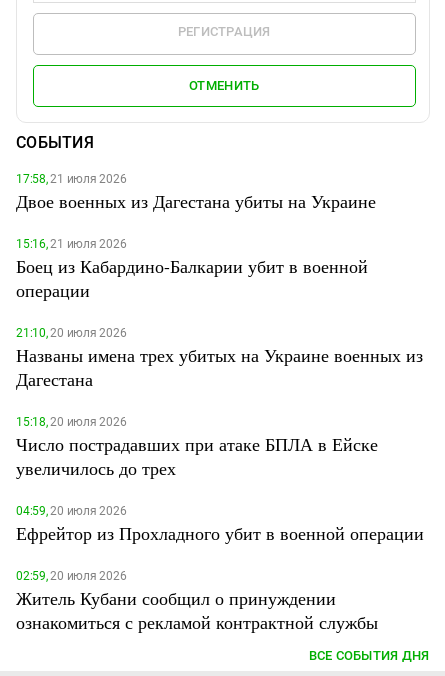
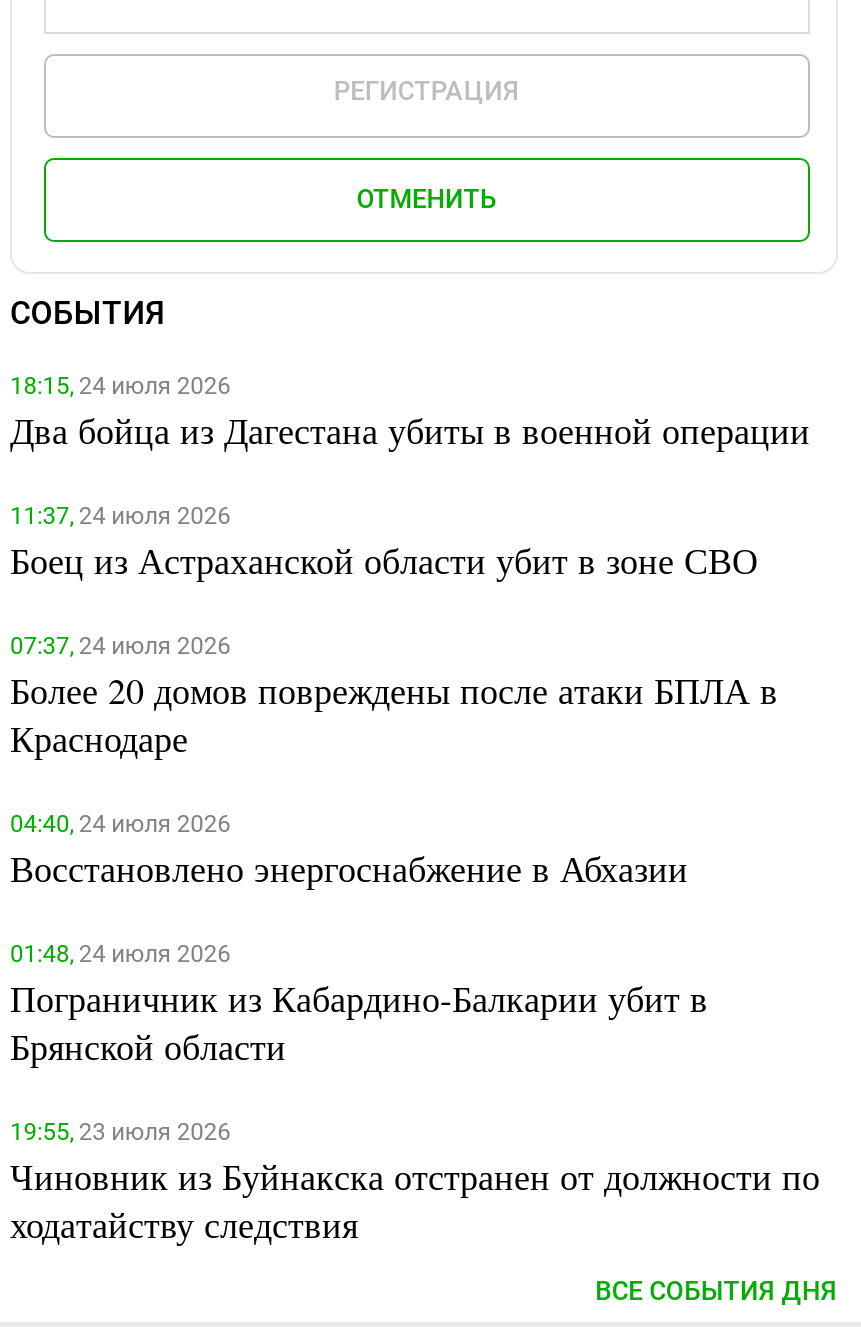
- 17:58, 21 июля 2026
- Двое военных из Дагестана убиты на Украине
+ 18:15, 24 июля 2026
+ Два бойца из Дагестана убиты в военной операции

- 15:16, 21 июля 2026
- Боец из Кабардино-Балкарии убит в военной
- операции
+ 11:37, 24 июля 2026
+ Боец из Астраханской области убит в зоне СВО

- 21:10, 20 июля 2026
- Названы имена трех убитых на Украине военных из
- Дагестана
+ 07:37, 24 июля 2026
+ Более 20 домов повреждены после атаки БПЛА в
+ Краснодаре

- 15:18, 20 июля 2026
- Число пострадавших при атаке БПЛА в Ейске
- увеличилось до трех
+ 04:40, 24 июля 2026
+ Восстановлено энергоснабжение в Абхазии

- 04:59, 20 июля 2026
- Ефрейтор из Прохладного убит в военной операции
+ 01:48, 24 июля 2026
+ Пограничник из Кабардино-Балкарии убит в
+ Брянской области

- 02:59, 20 июля 2026
- Житель Кубани сообщил о принуждении
- ознакомиться с рекламой контрактной службы
+ 19:55, 23 июля 2026
+ Чиновник из Буйнакска отстранен от должности по
+ ходатайству следствия
